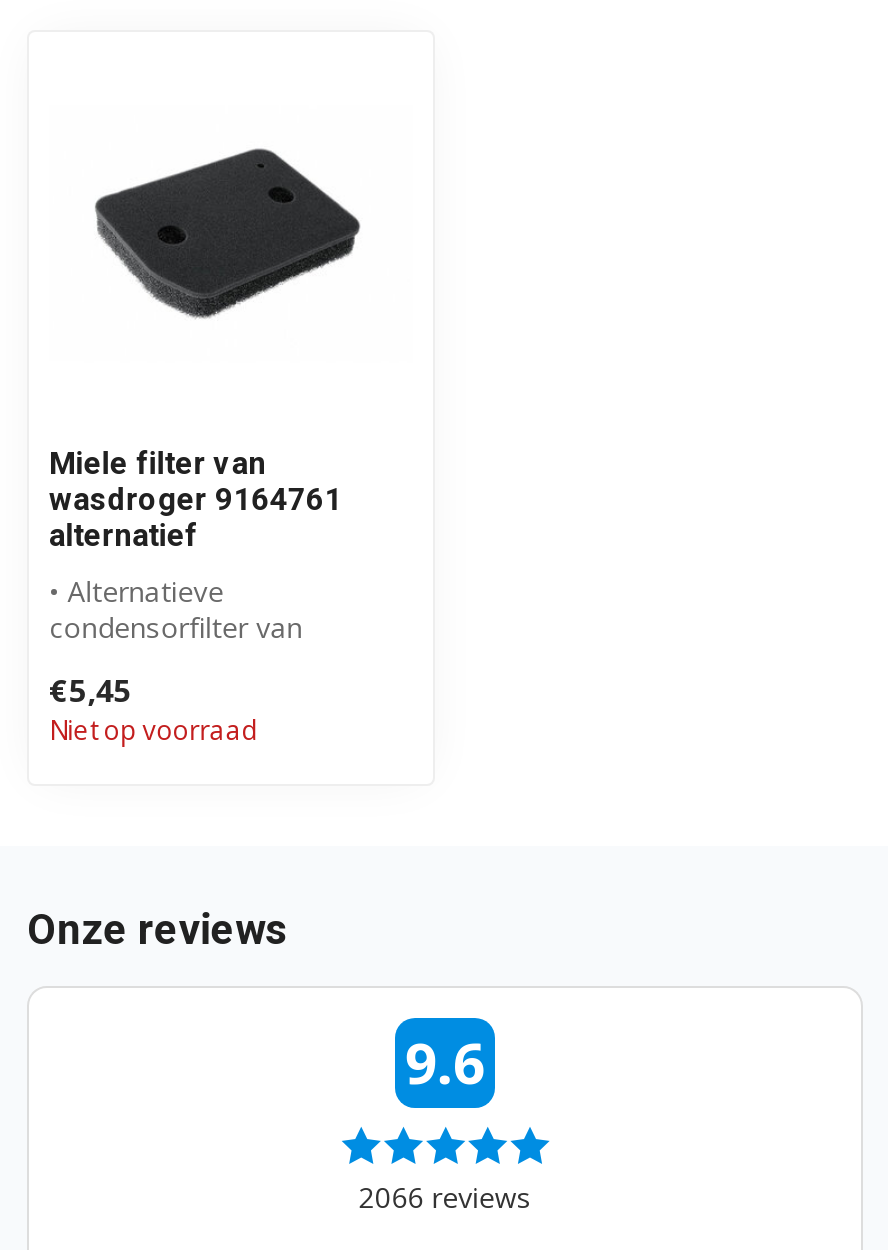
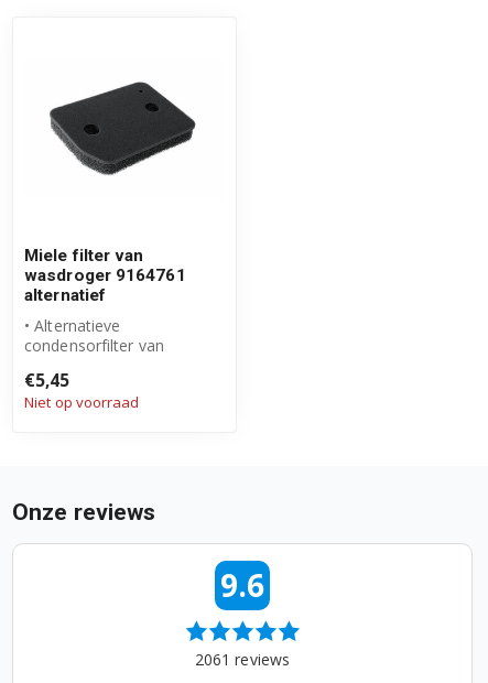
- 2066 reviews
+ 2061 reviews
